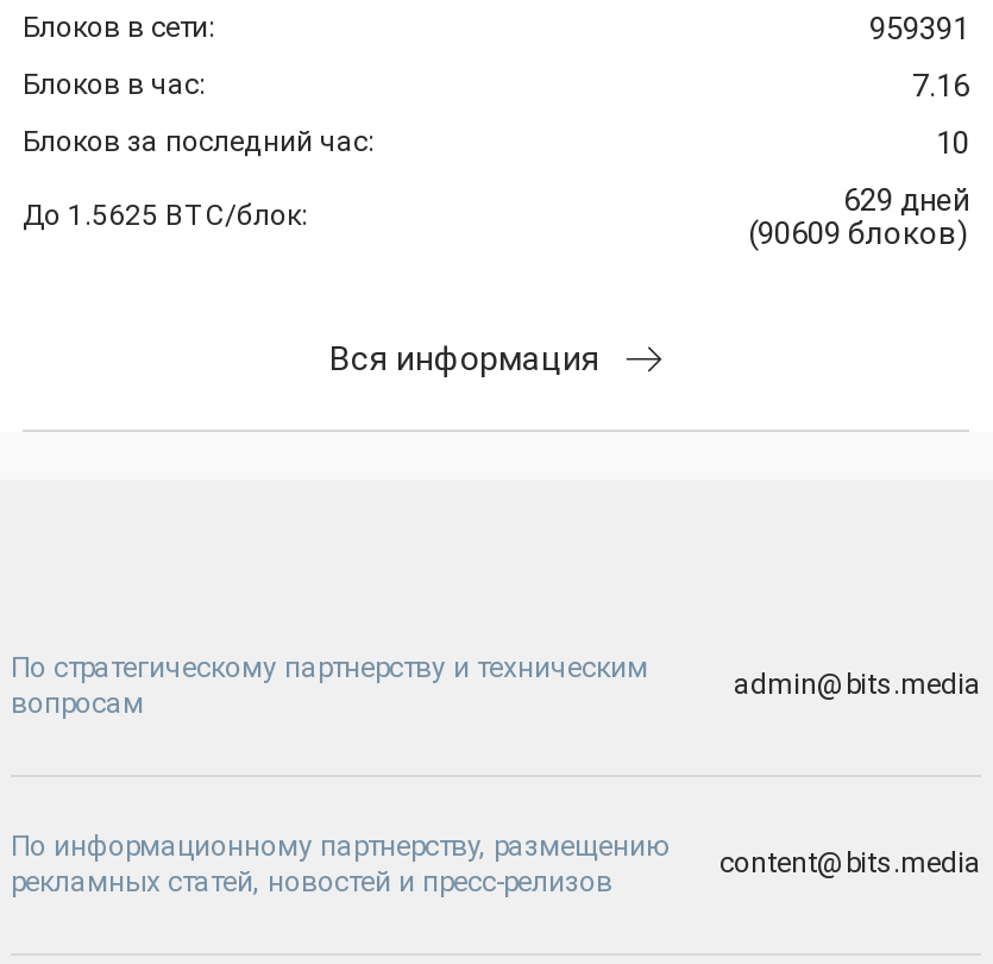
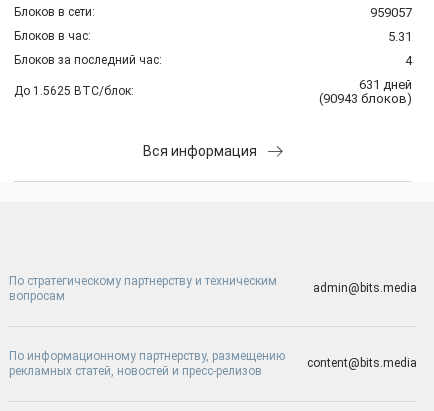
- 959391
+ 959057

- 7.16
+ 5.31

- 10
+ 4

- 629 дней
+ 631 дней

- (90609 блоков)
+ (90943 блоков)
